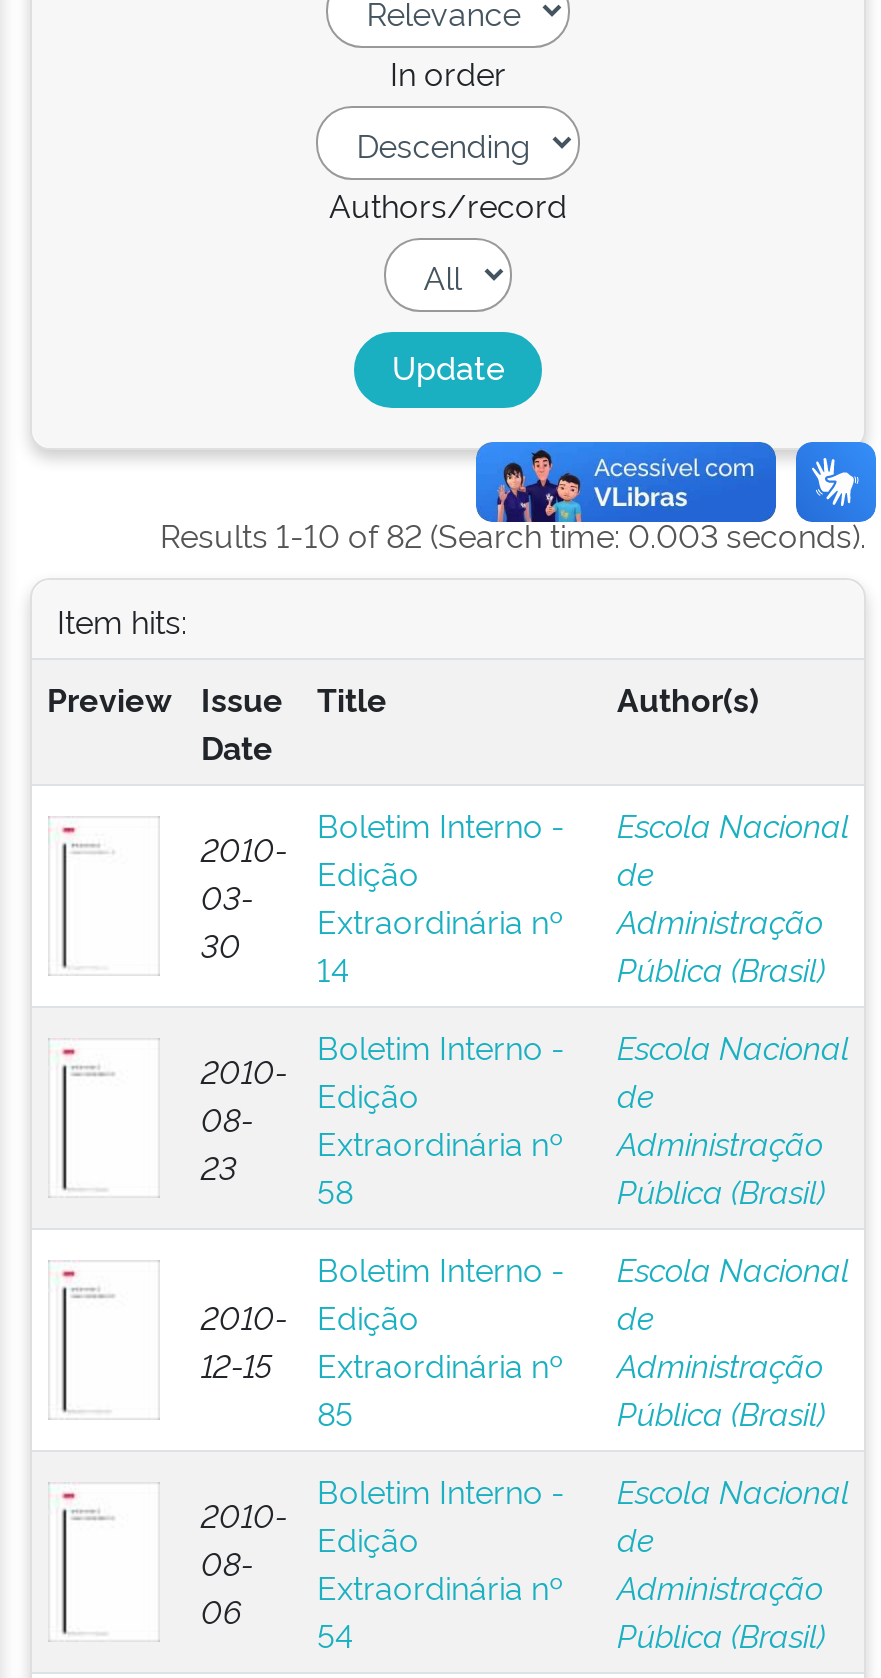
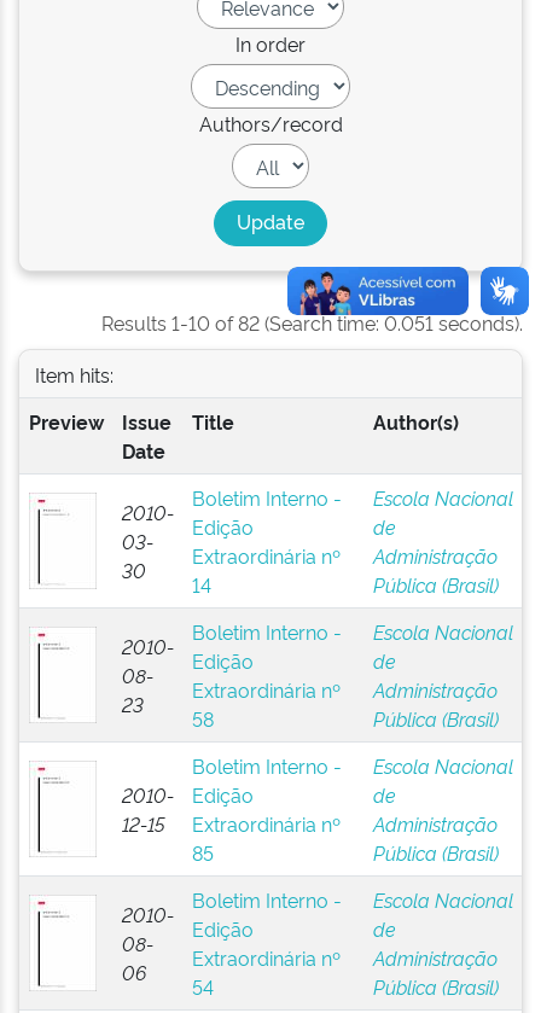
- Results 1-10 of 82 (Search time: 0.003 seconds).
+ Results 1-10 of 82 (Search time: 0.051 seconds).
